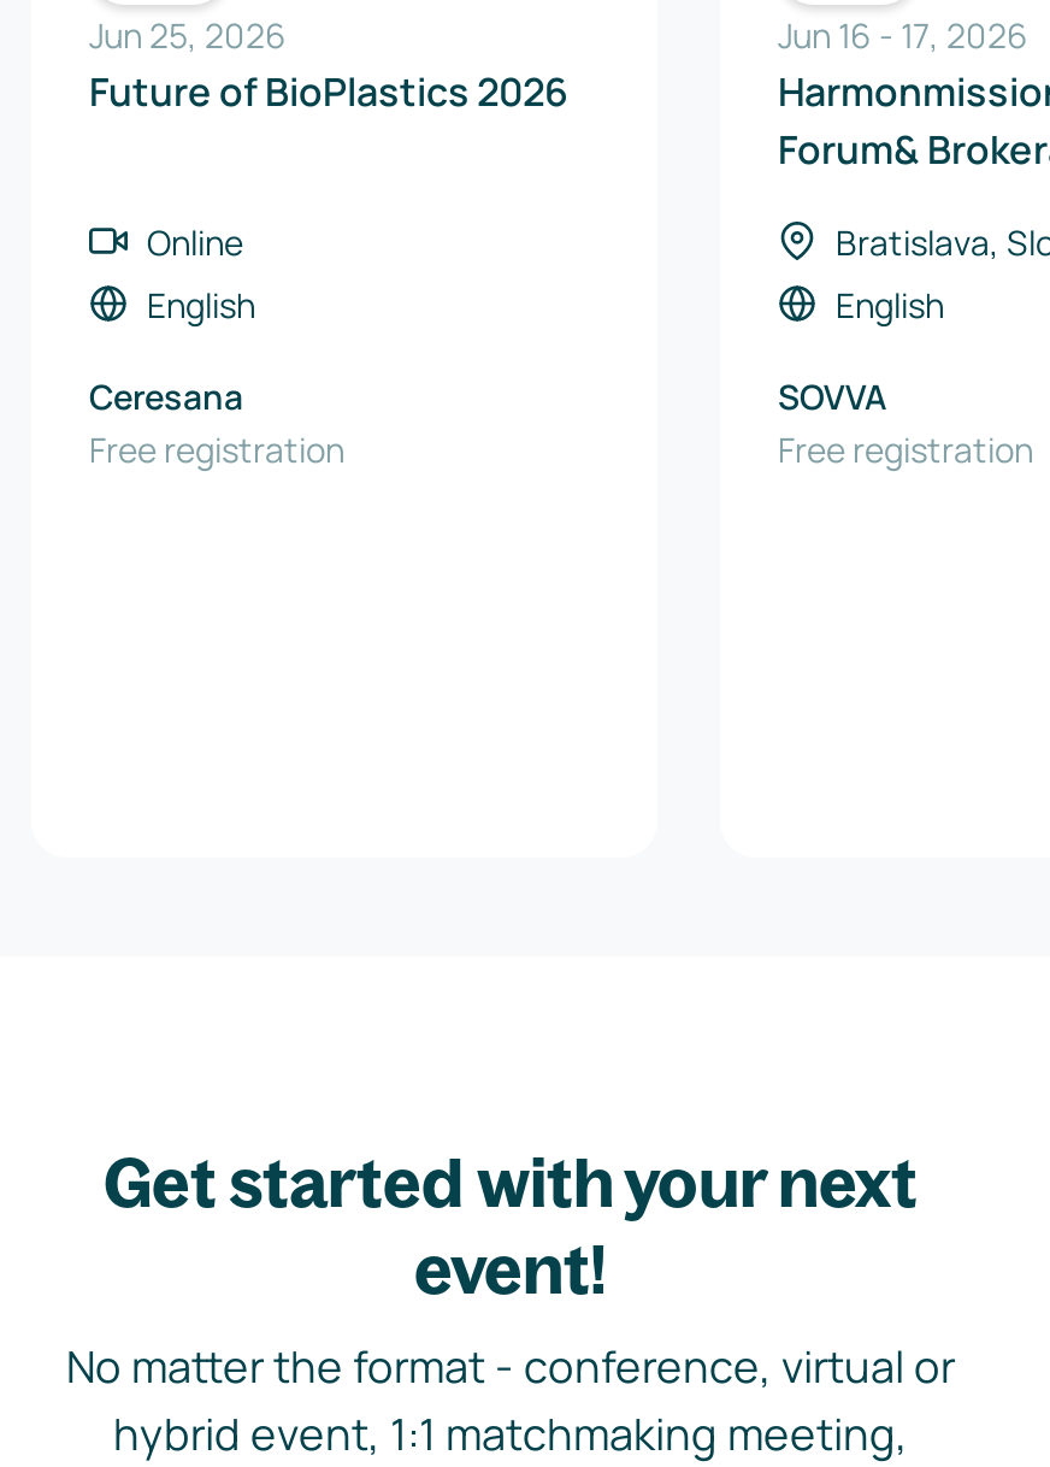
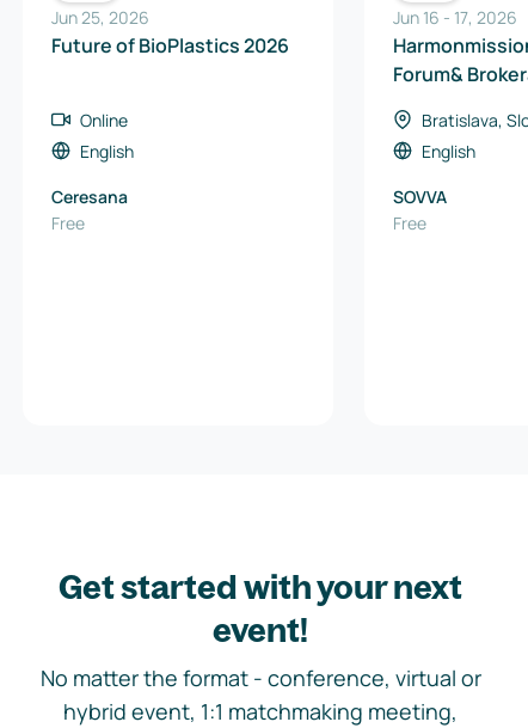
- Free registration
+ Free

- Free registration
+ Free
